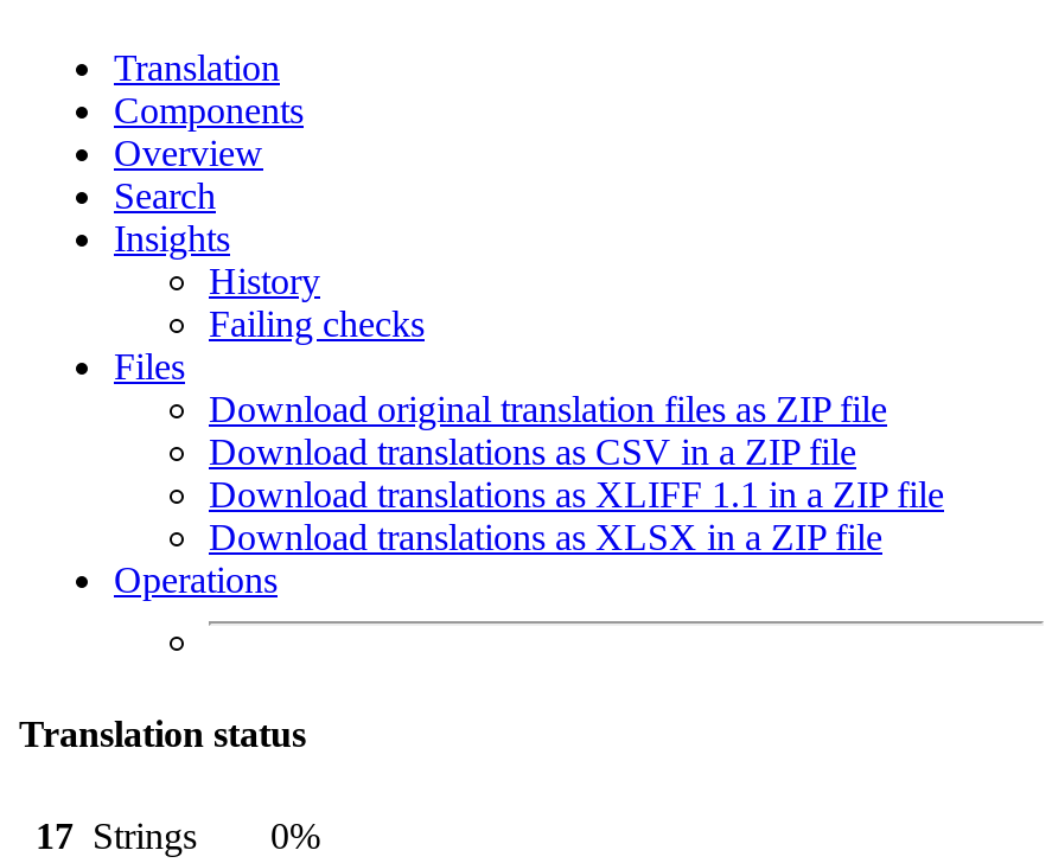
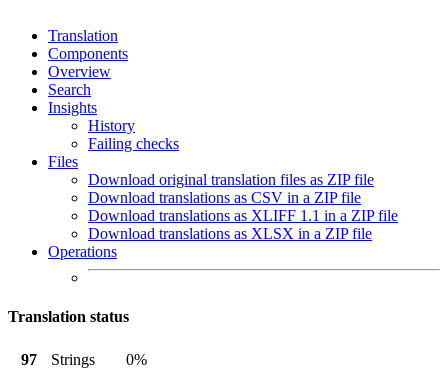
- 17 Strings
+ 97
+ Strings
